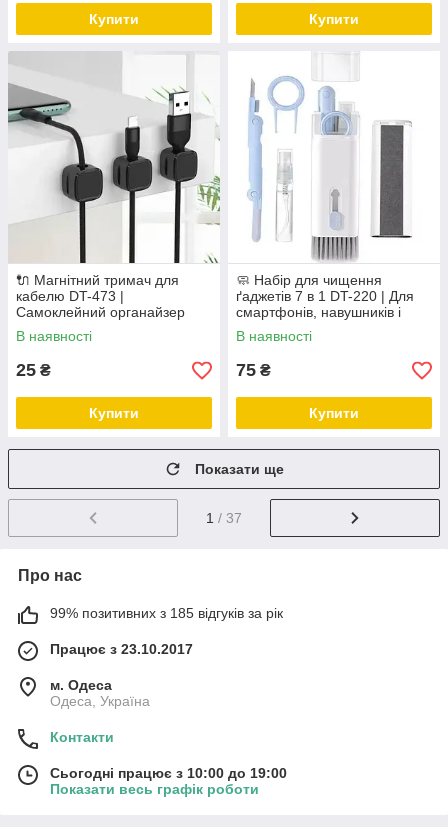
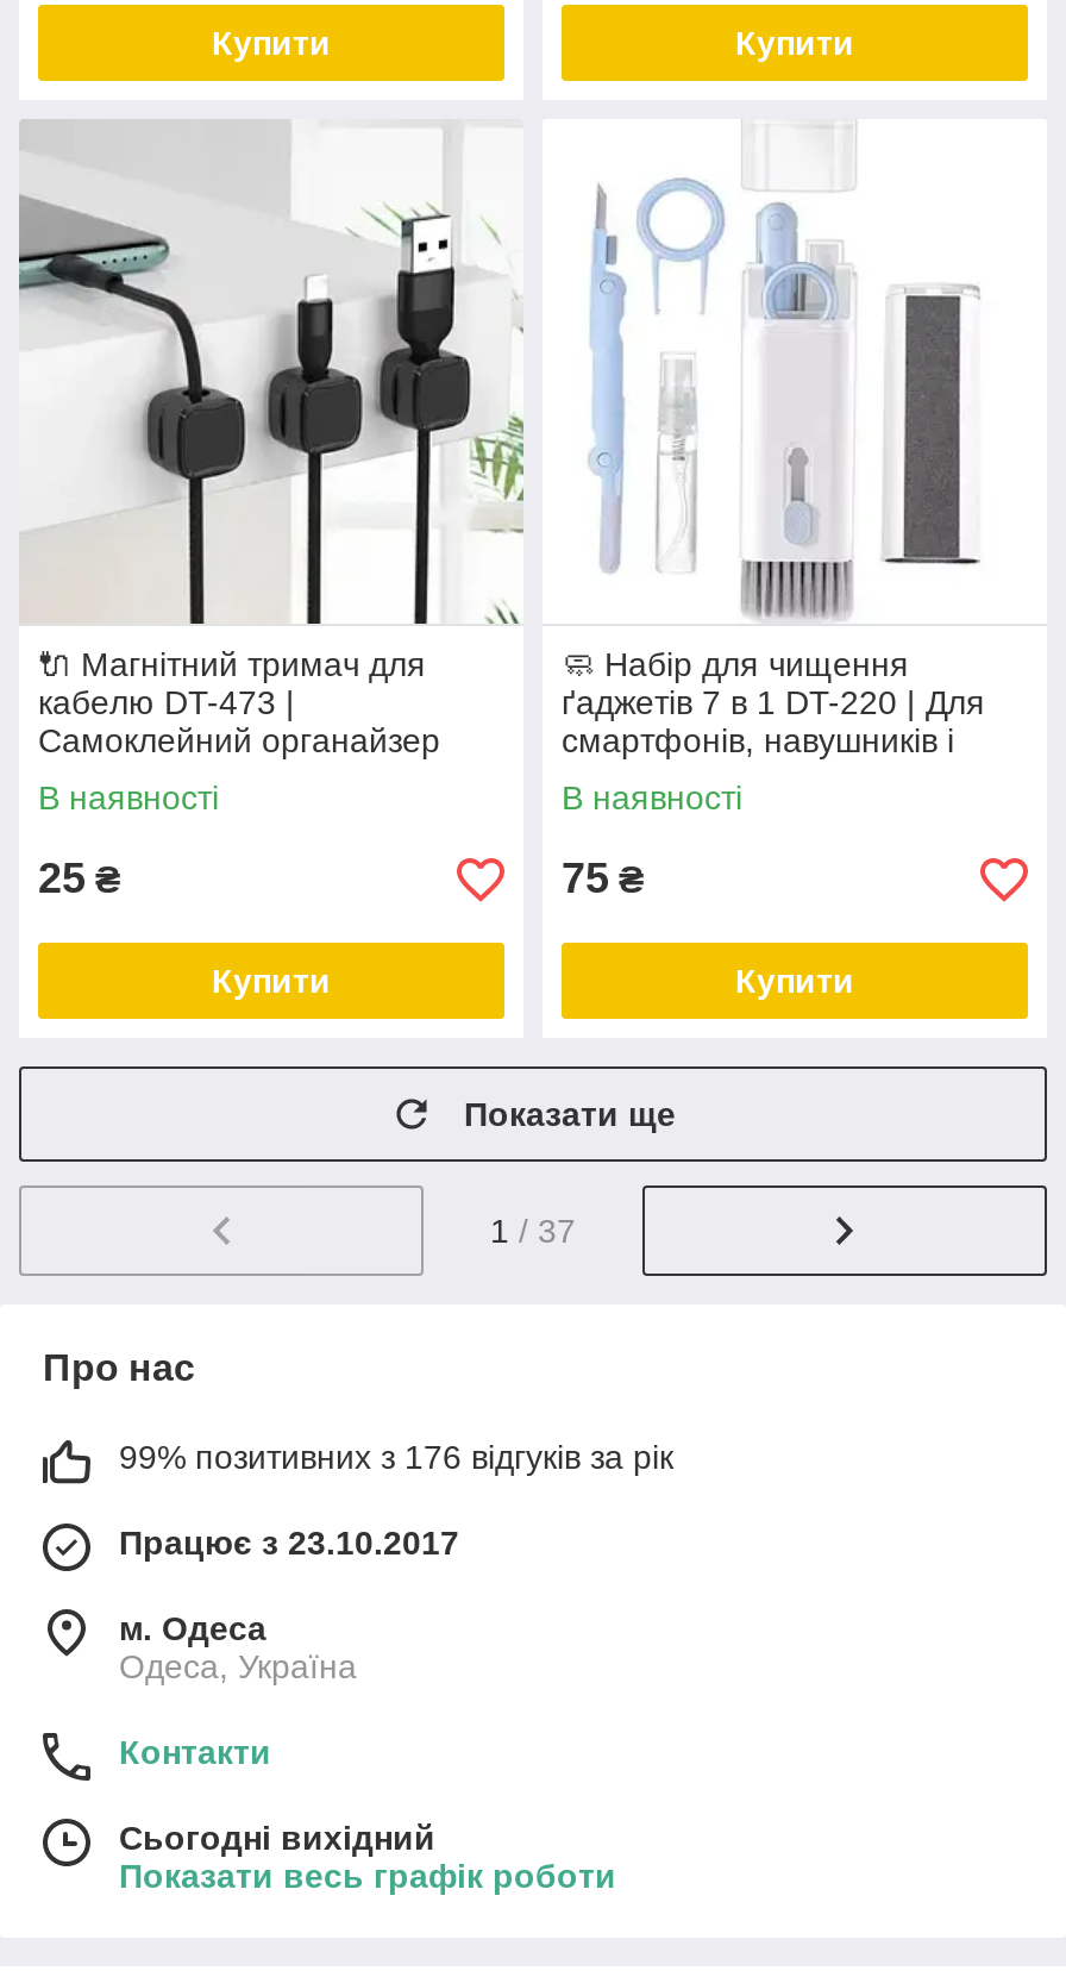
- 99% позитивних з 185 відгуків за рік
+ 99% позитивних з 176 відгуків за рік

- Сьогодні працює з 10:00 до 19:00
+ Сьогодні вихідний
